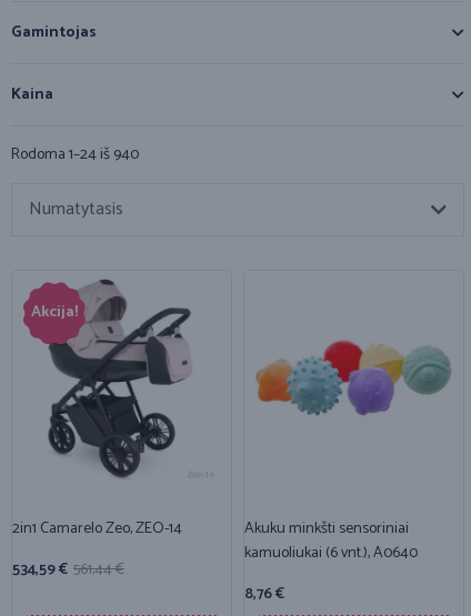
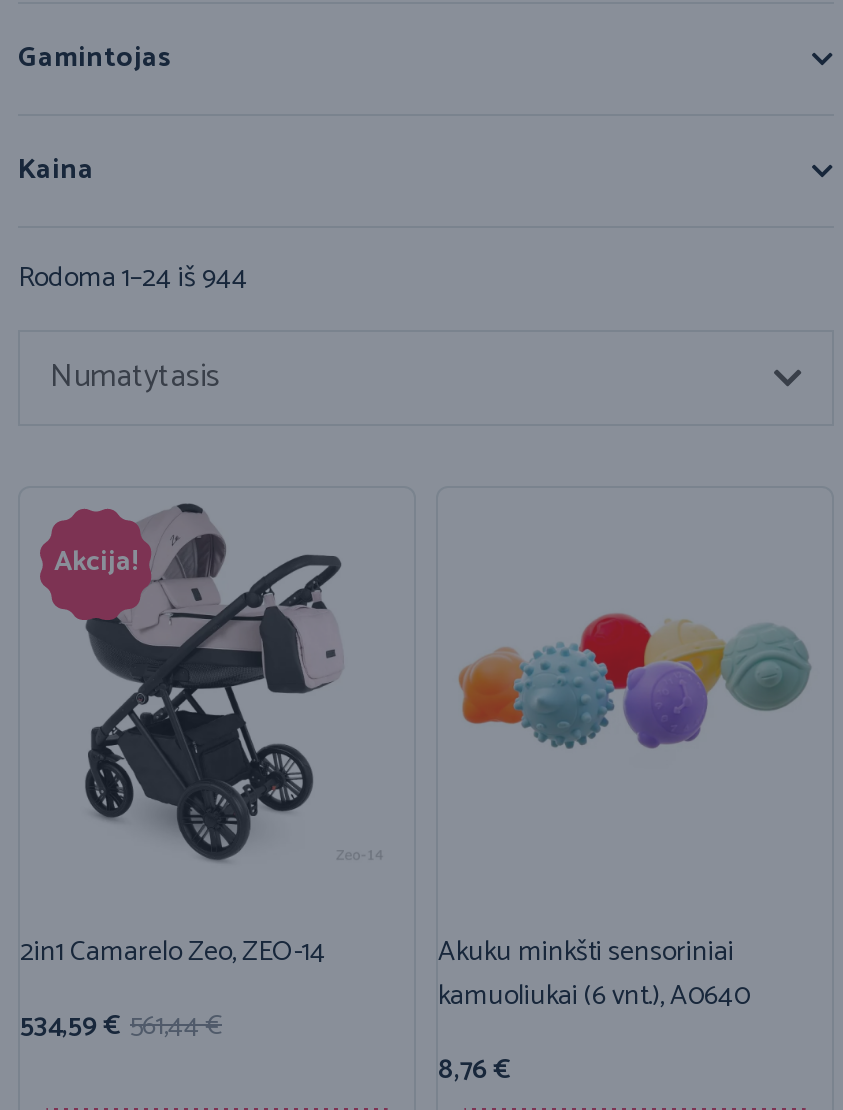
- Rodoma 1–24 iš 940
+ Rodoma 1–24 iš 944
